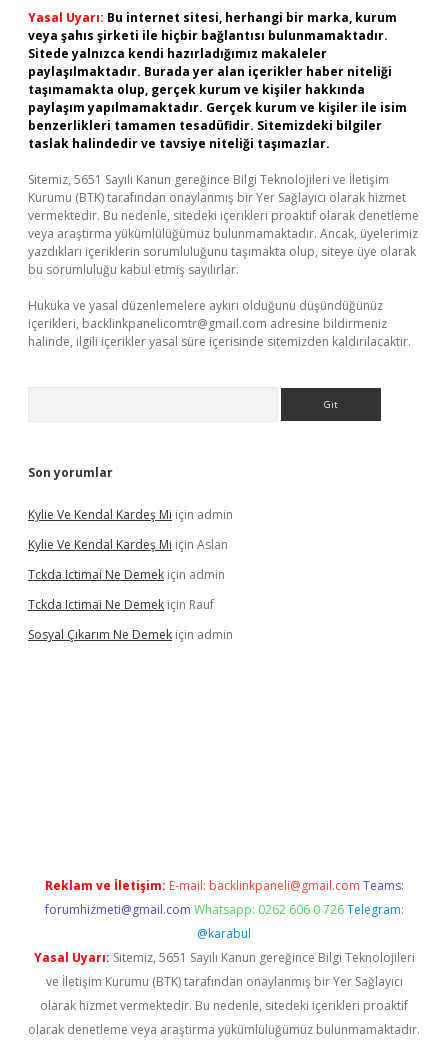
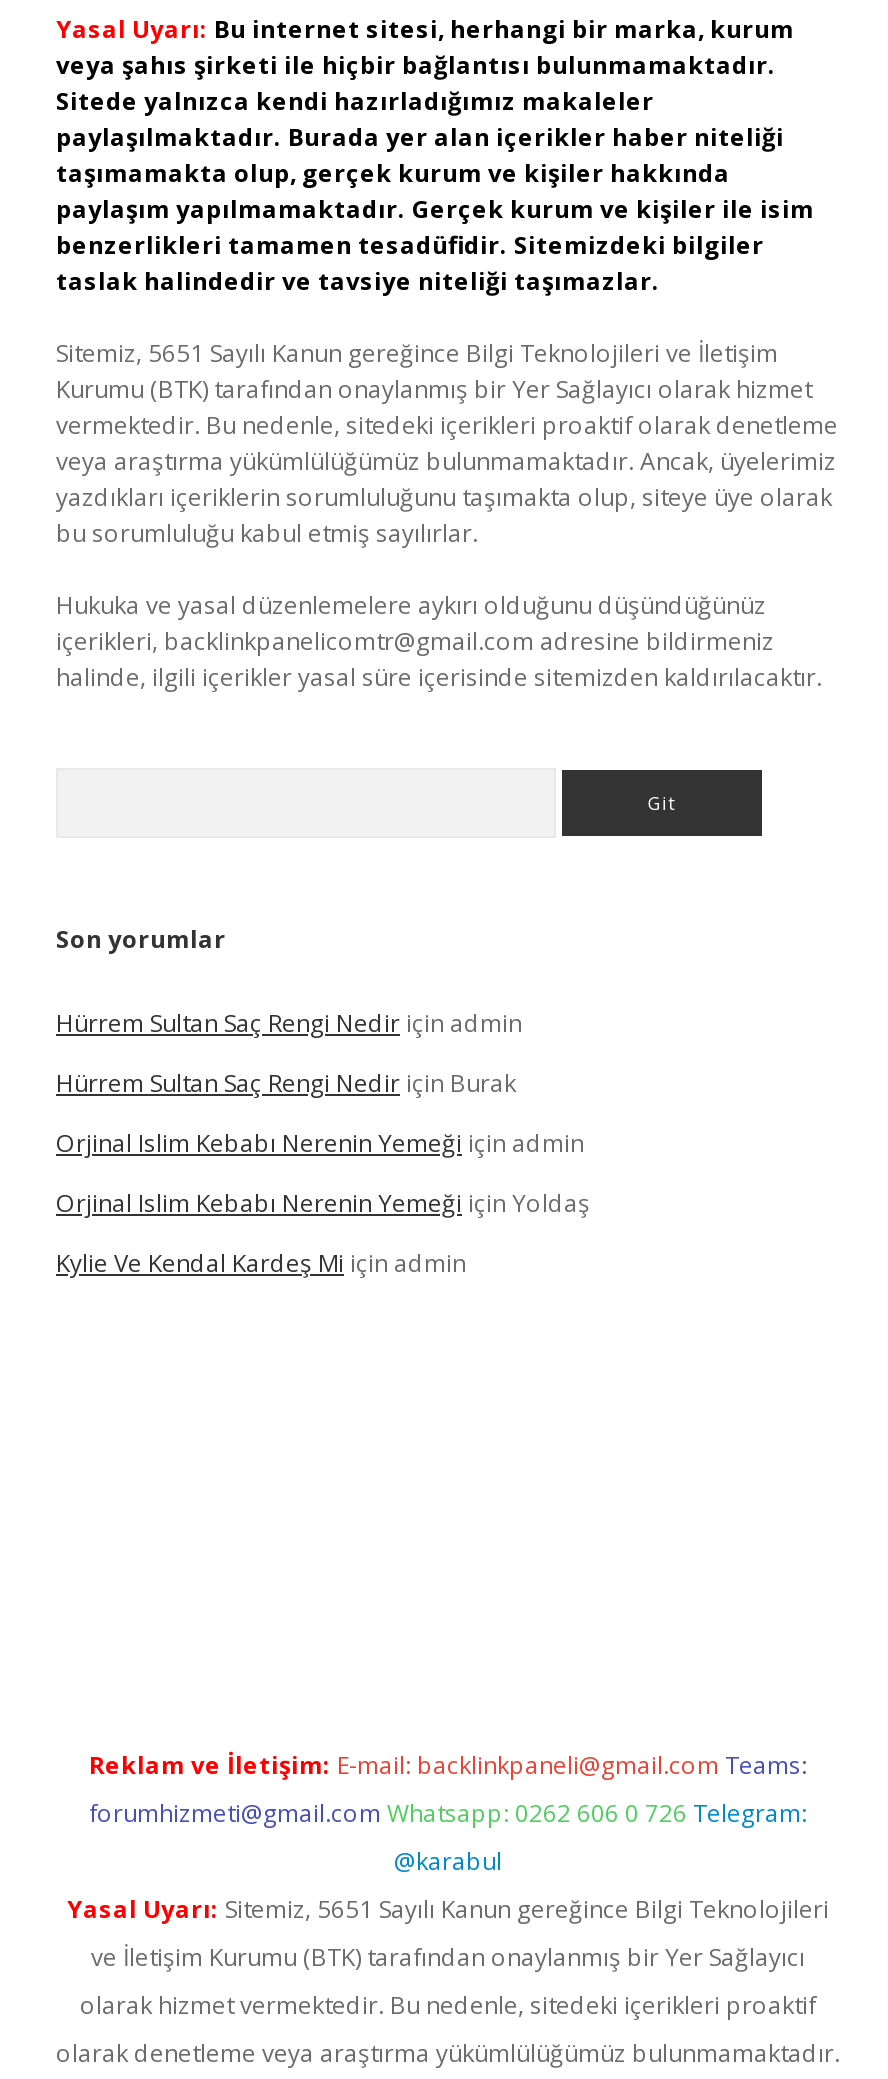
+ Hürrem Sultan Saç Rengi Nedir için admin
+ Hürrem Sultan Saç Rengi Nedir için Burak
+ Orjinal Islim Kebabı Nerenin Yemeği için admin
+ Orjinal Islim Kebabı Nerenin Yemeği için Yoldaş

moved down: Kylie Ve Kendal Kardeş Mi için admin

- Kylie Ve Kendal Kardeş Mi için Aslan
- Tckda Ictimai Ne Demek için admin
- Tckda Ictimai Ne Demek için Rauf
- Sosyal Çıkarım Ne Demek için admin
